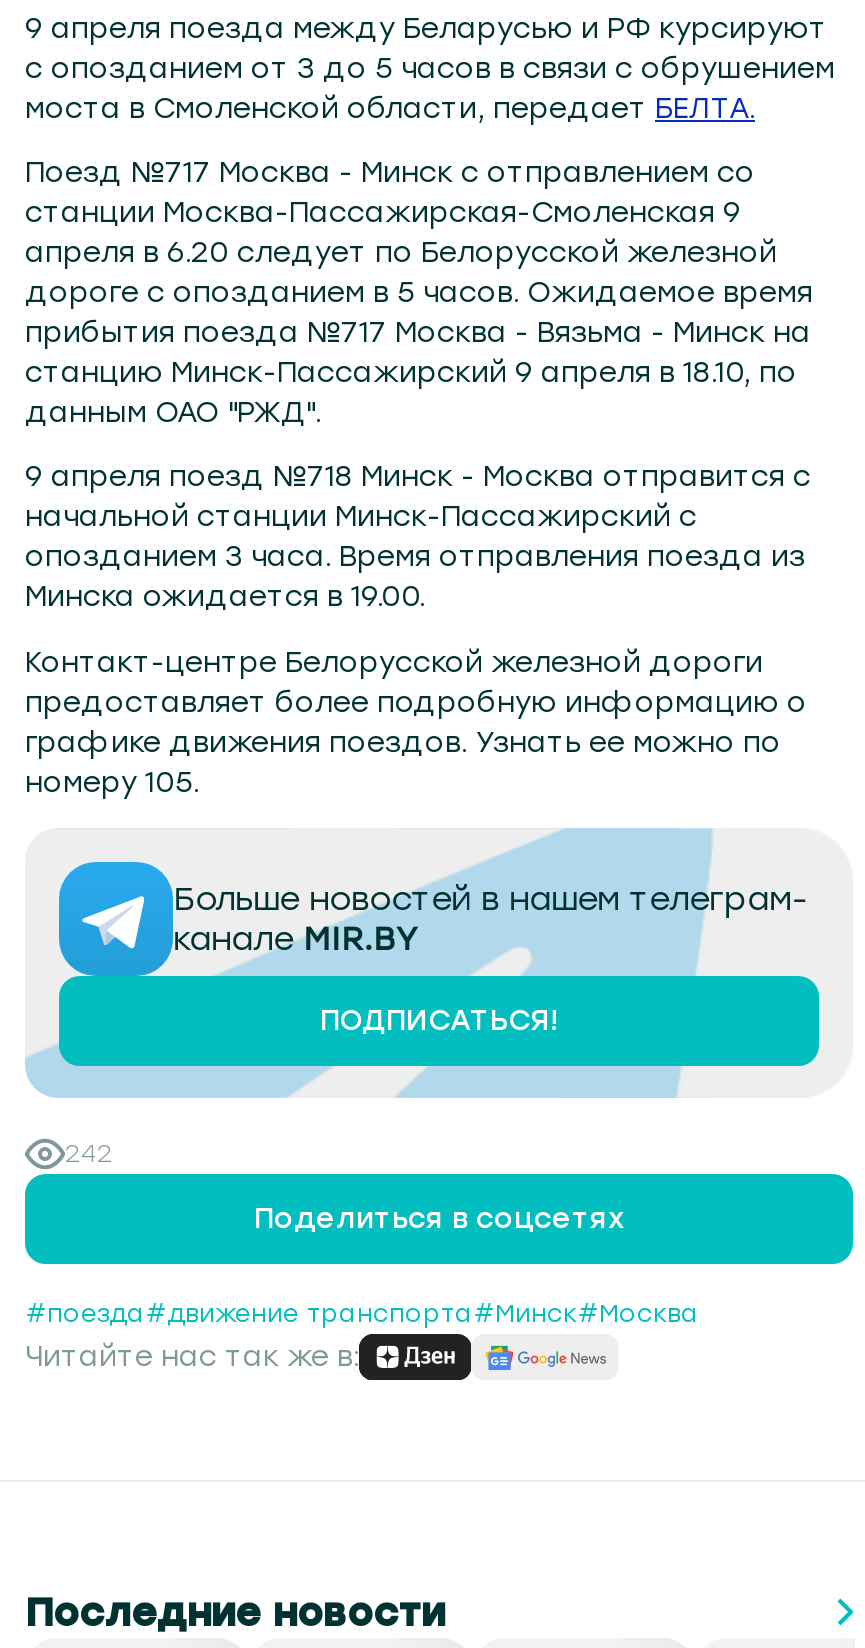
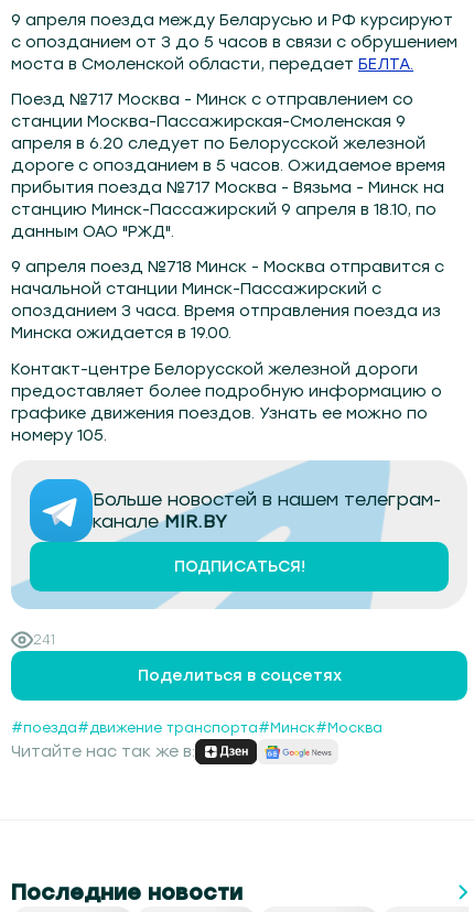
- 242
+ 241
